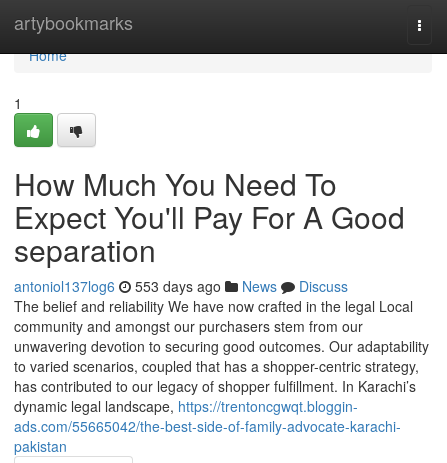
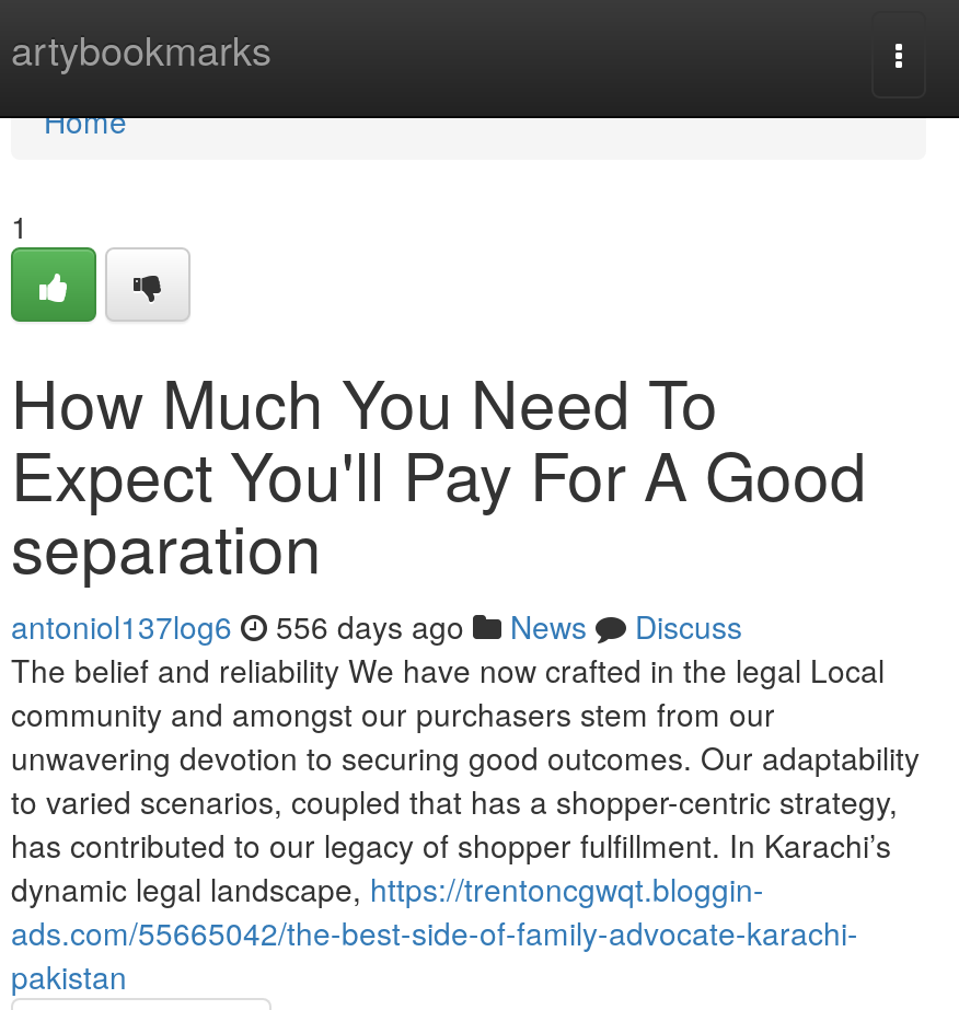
- antoniol137log6 553 days ago News Discuss
+ antoniol137log6 556 days ago News Discuss
